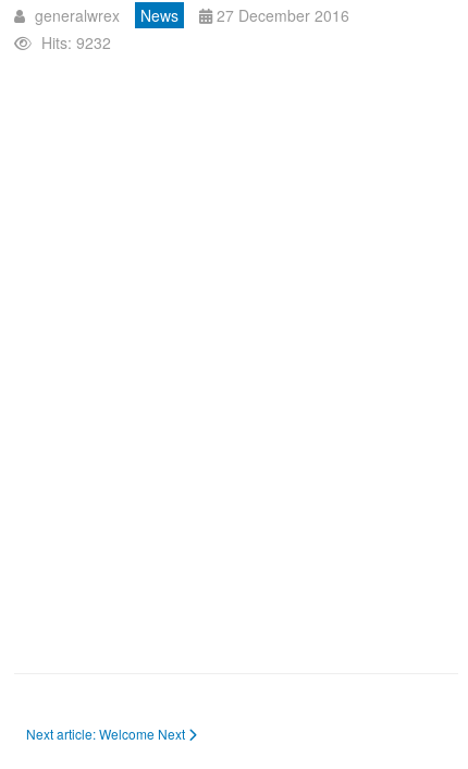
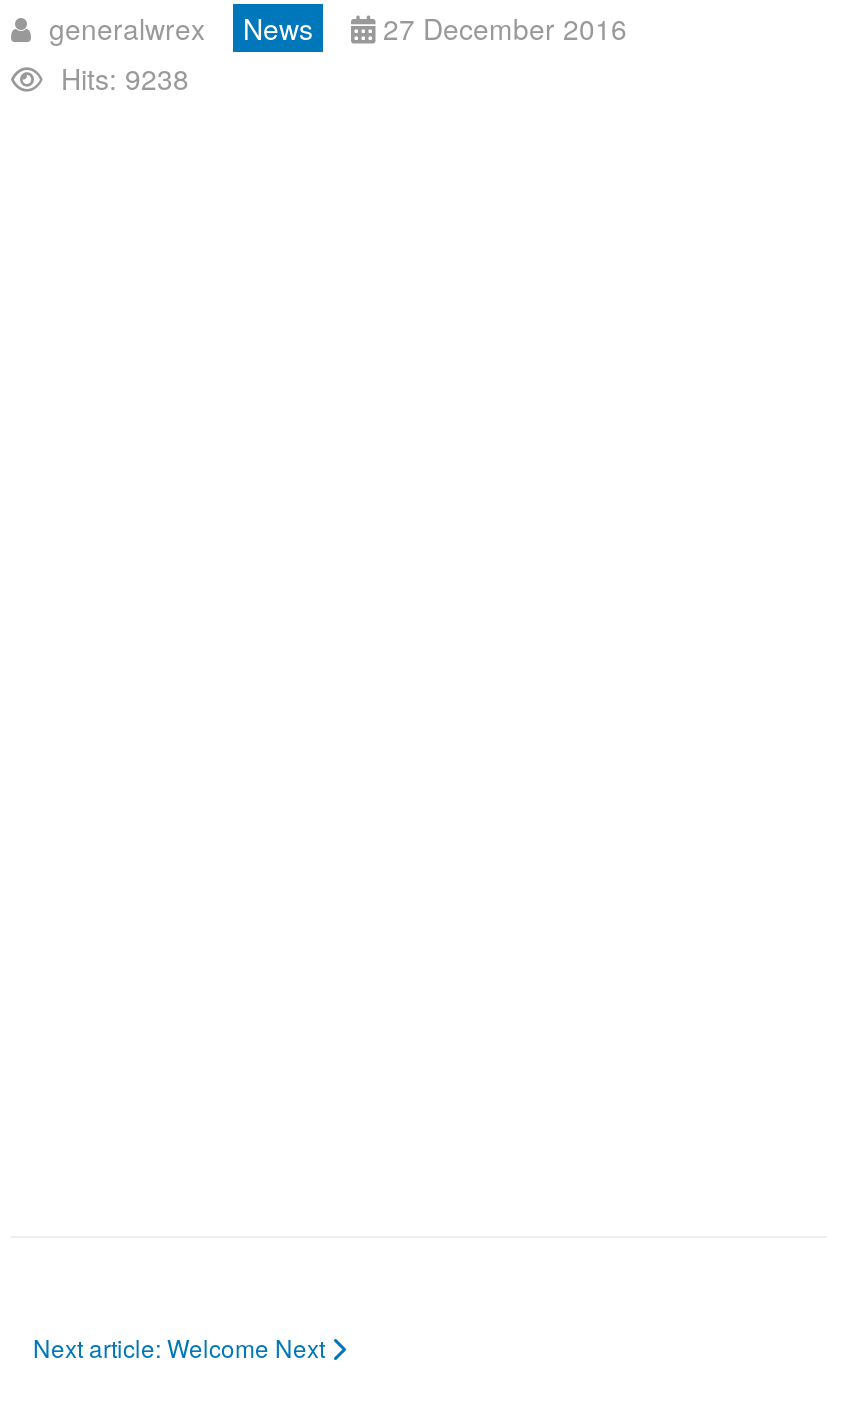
- Hits: 9232
+ Hits: 9238
